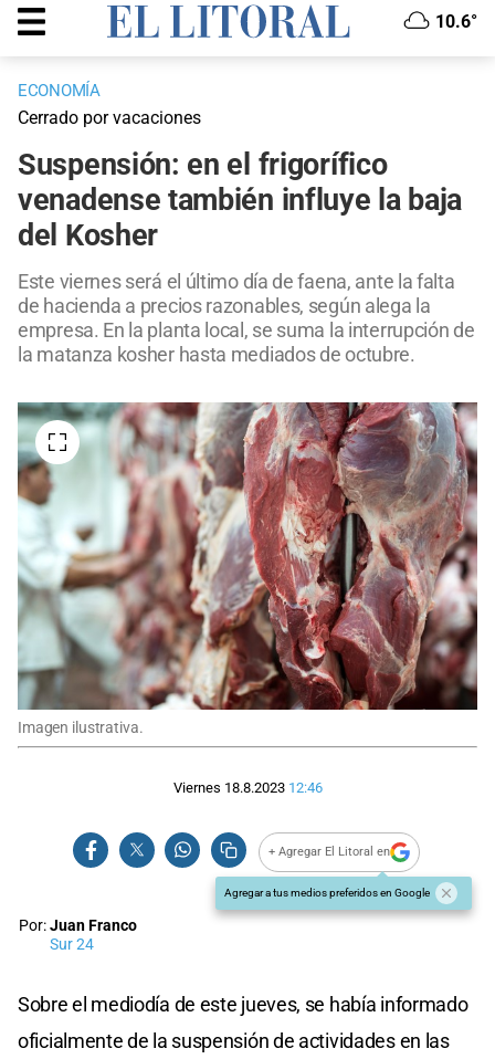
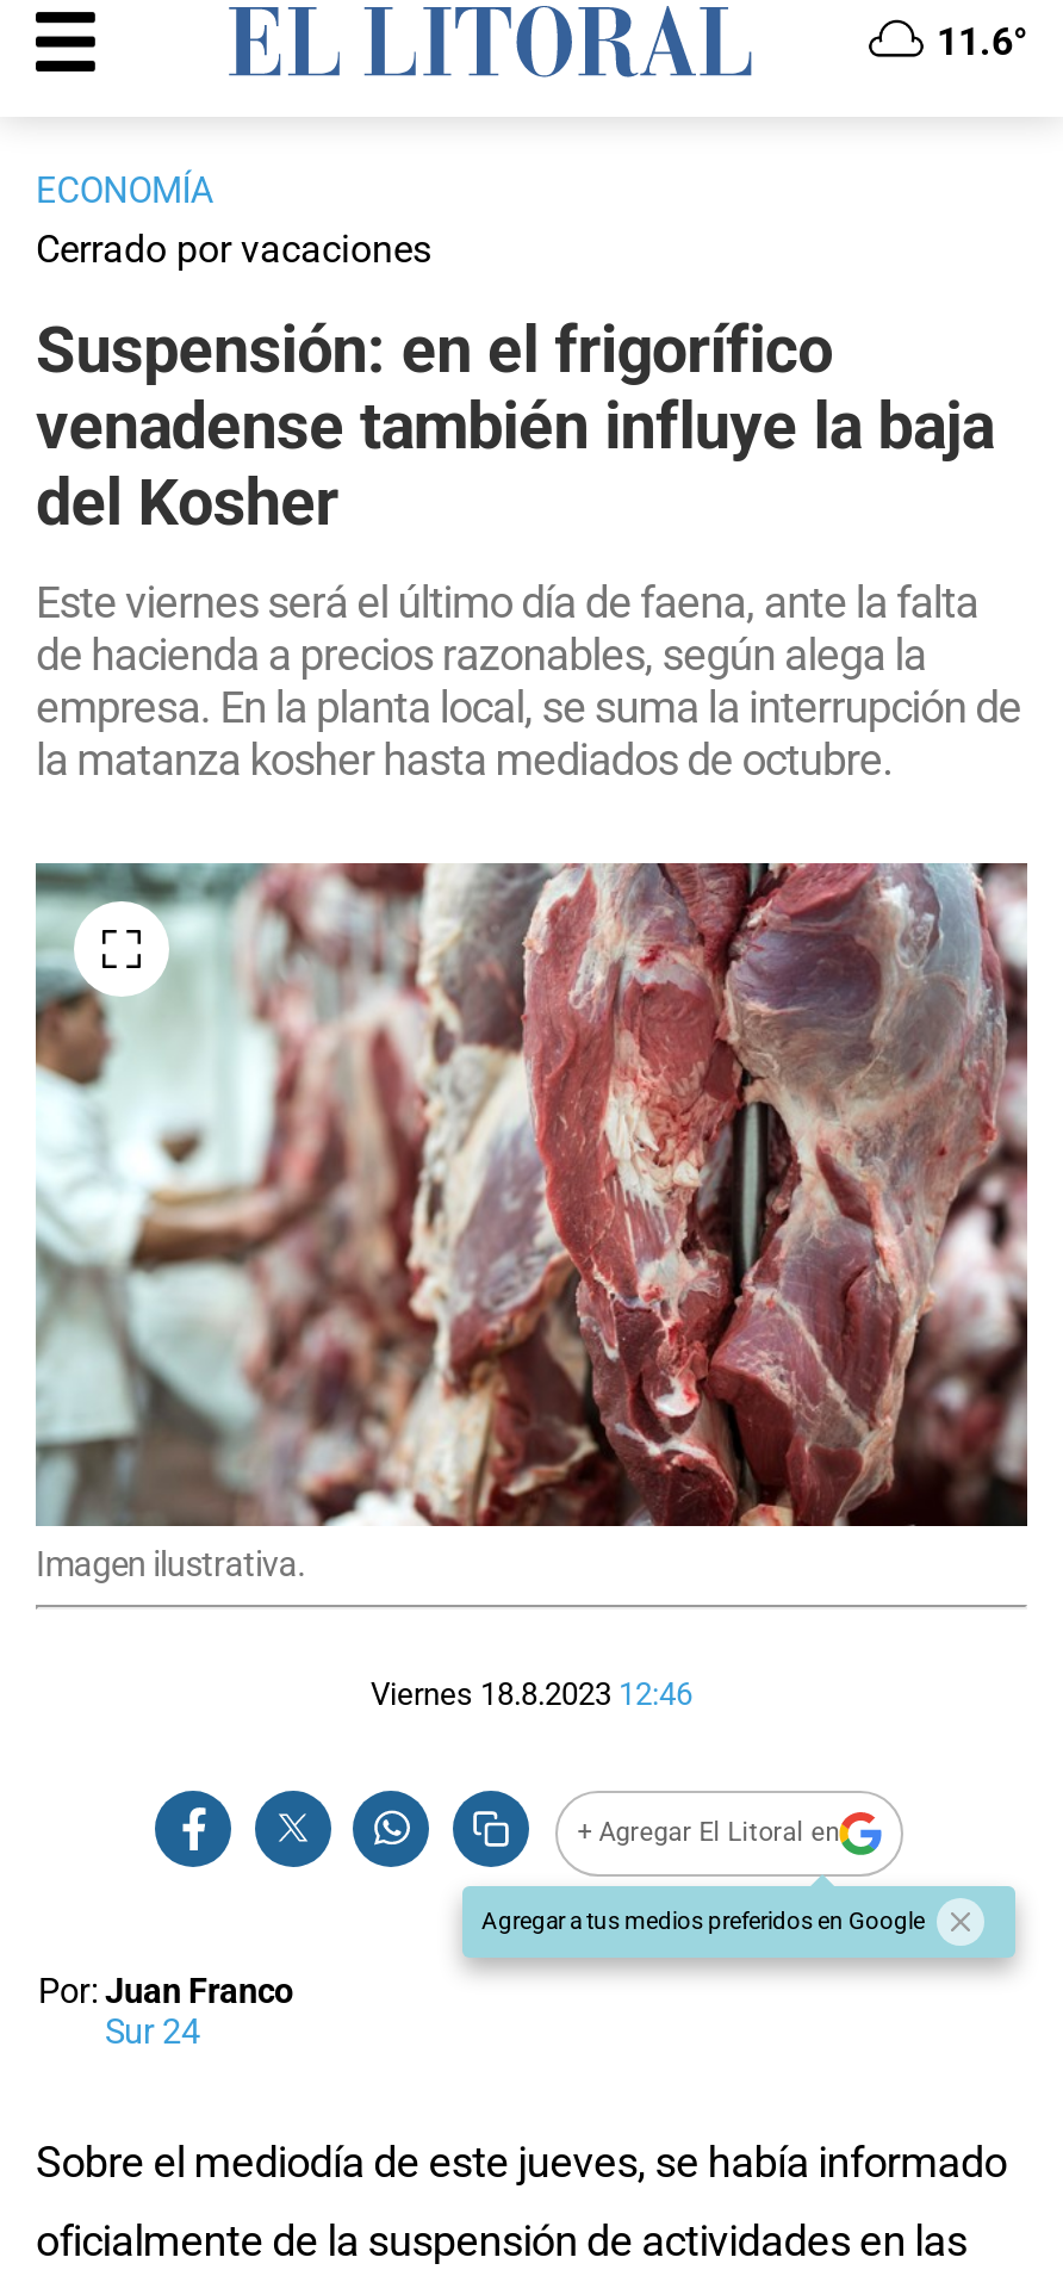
- 10.6°
+ 11.6°
